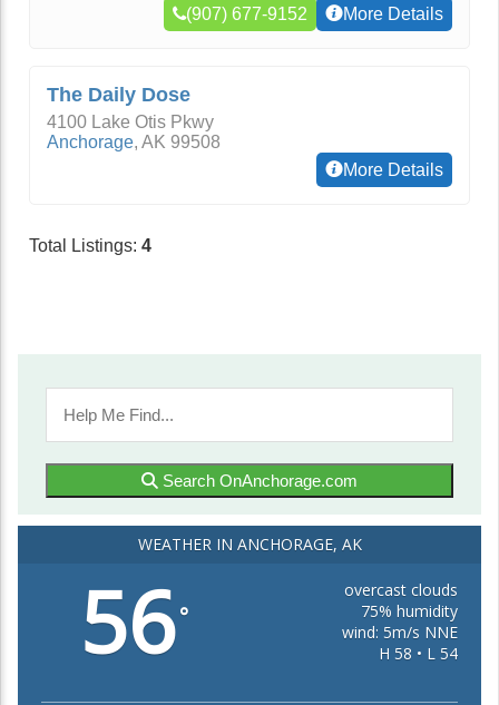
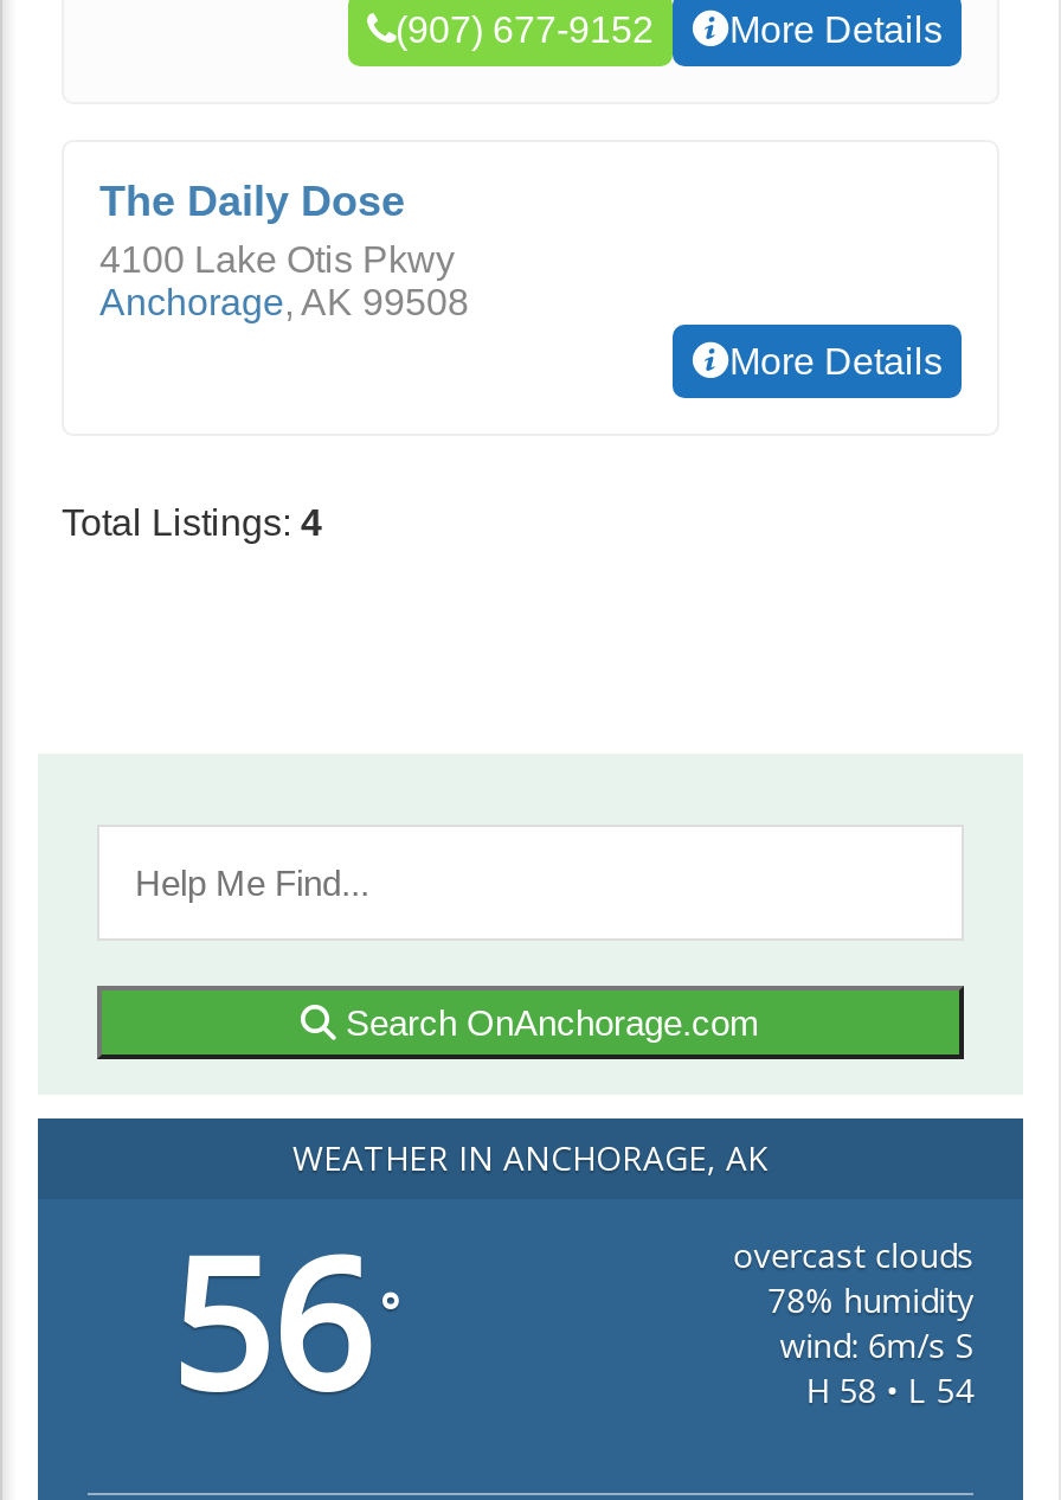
- 75% humidity
+ 78% humidity

- wind: 5m/s NNE
+ wind: 6m/s S
